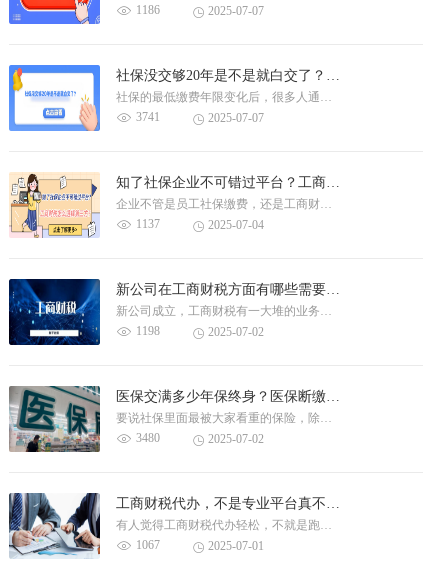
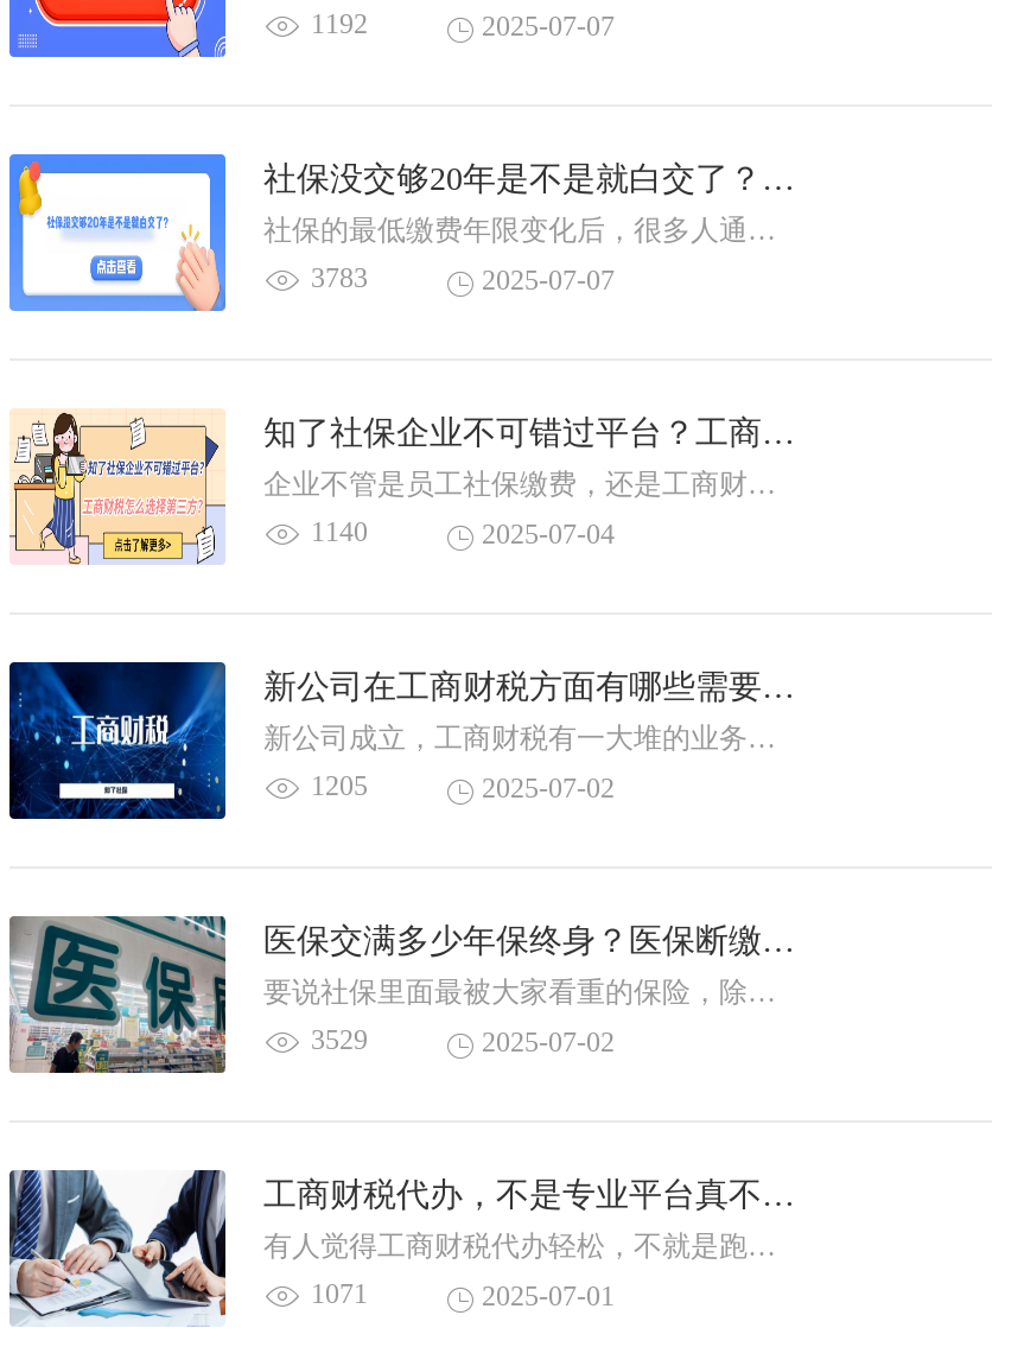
- 1186
+ 1192

- 3741
+ 3783

- 1137
+ 1140

- 1198
+ 1205

- 3480
+ 3529

- 1067
+ 1071
